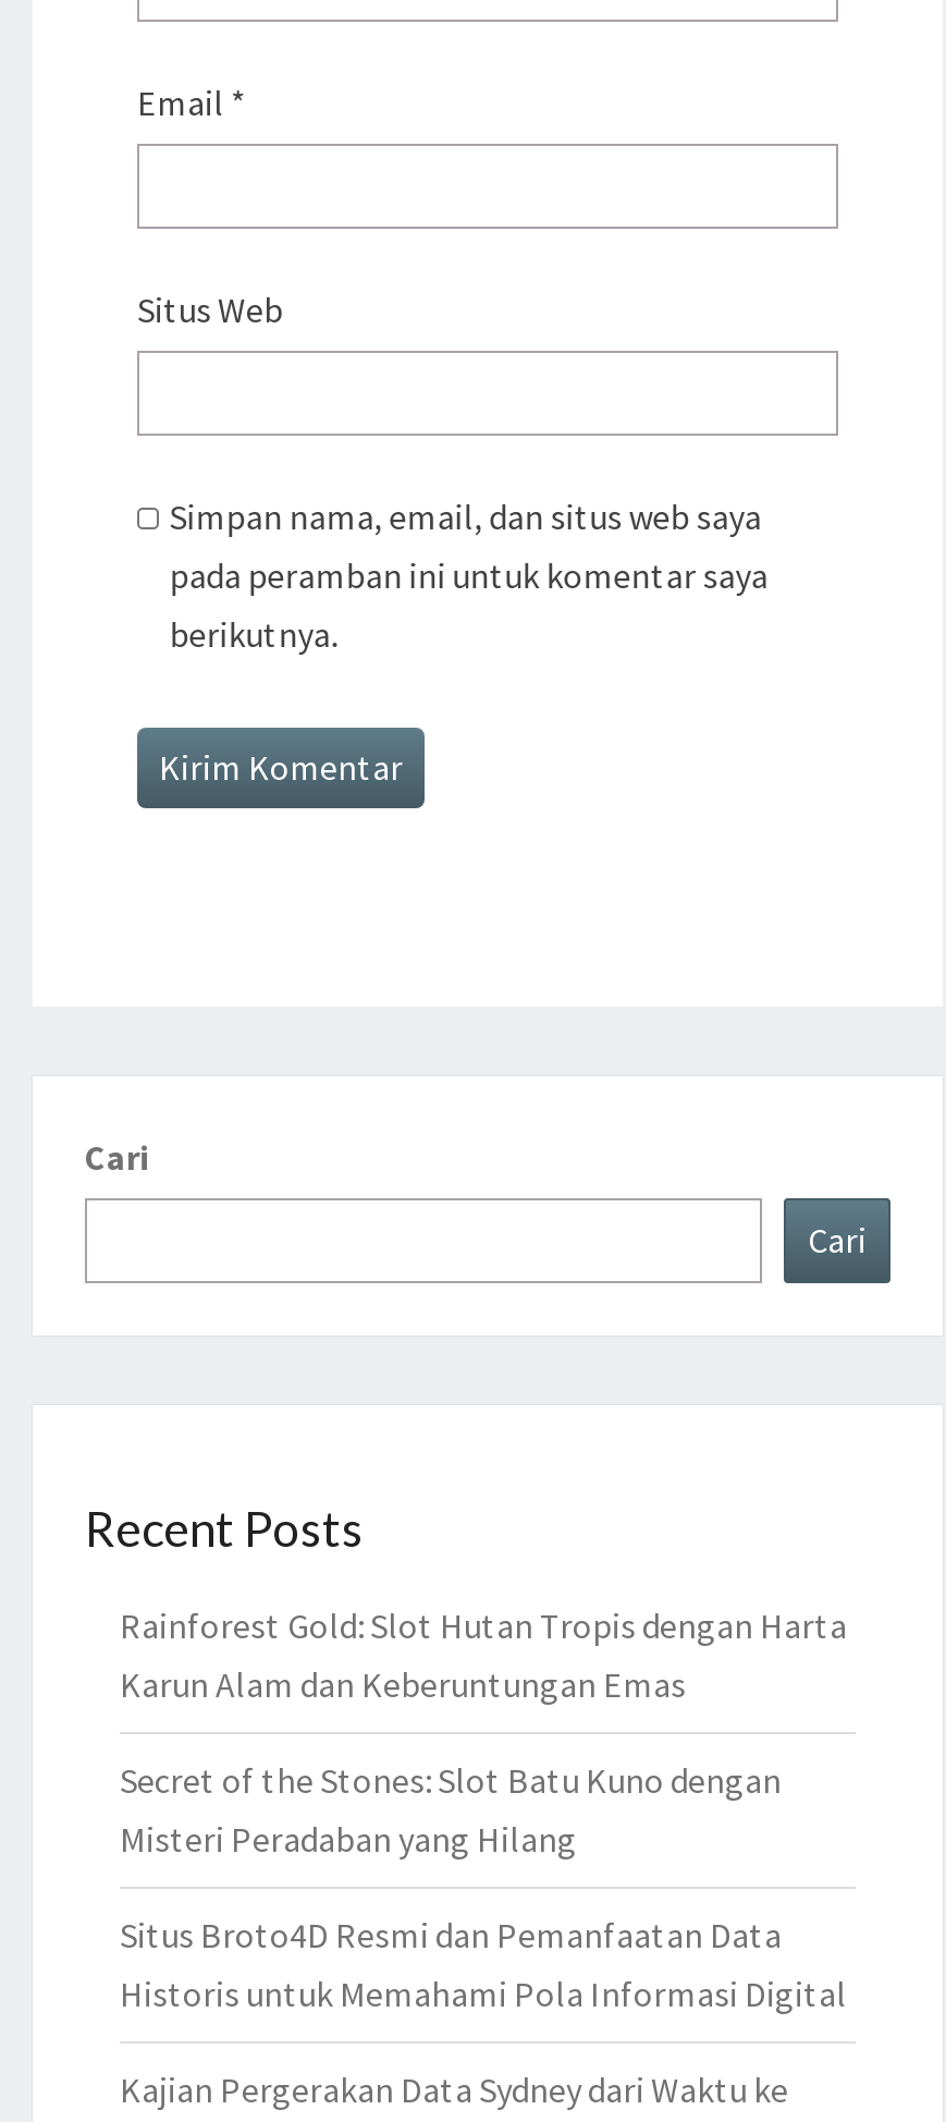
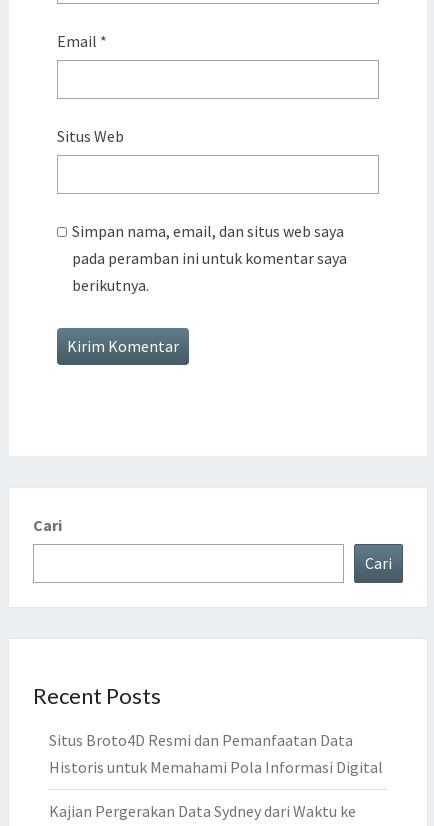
- Rainforest Gold: Slot Hutan Tropis dengan Harta
- Karun Alam dan Keberuntungan Emas
- Secret of the Stones: Slot Batu Kuno dengan
- Misteri Peradaban yang Hilang
